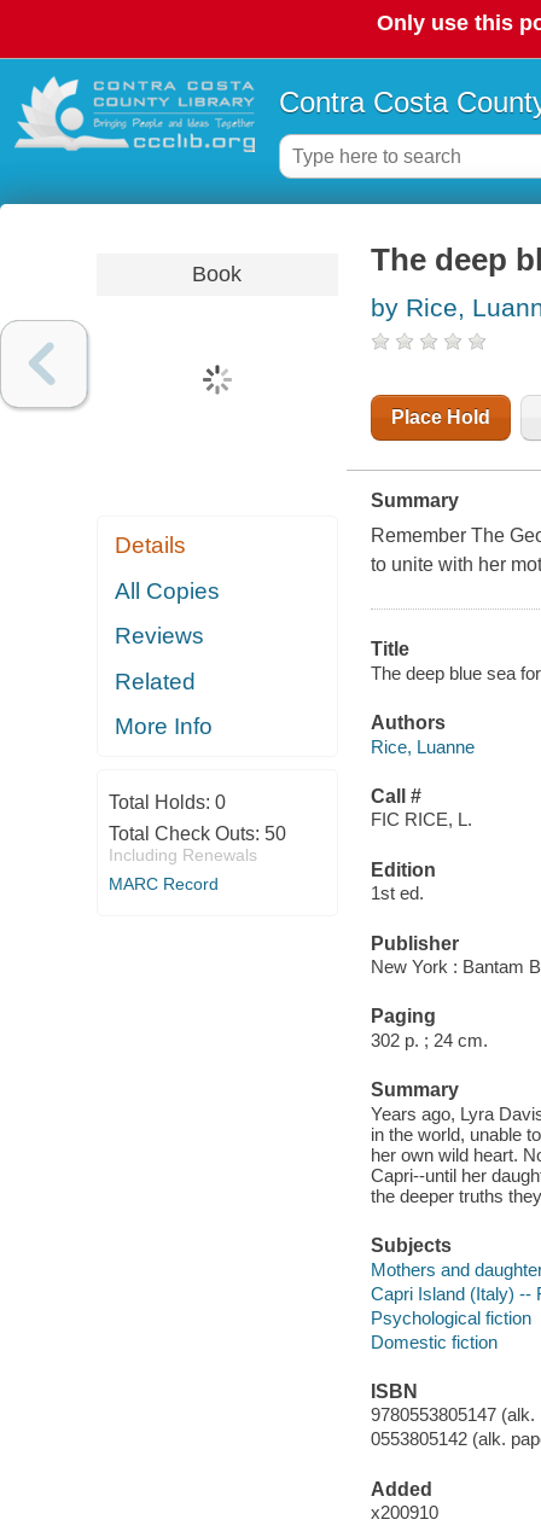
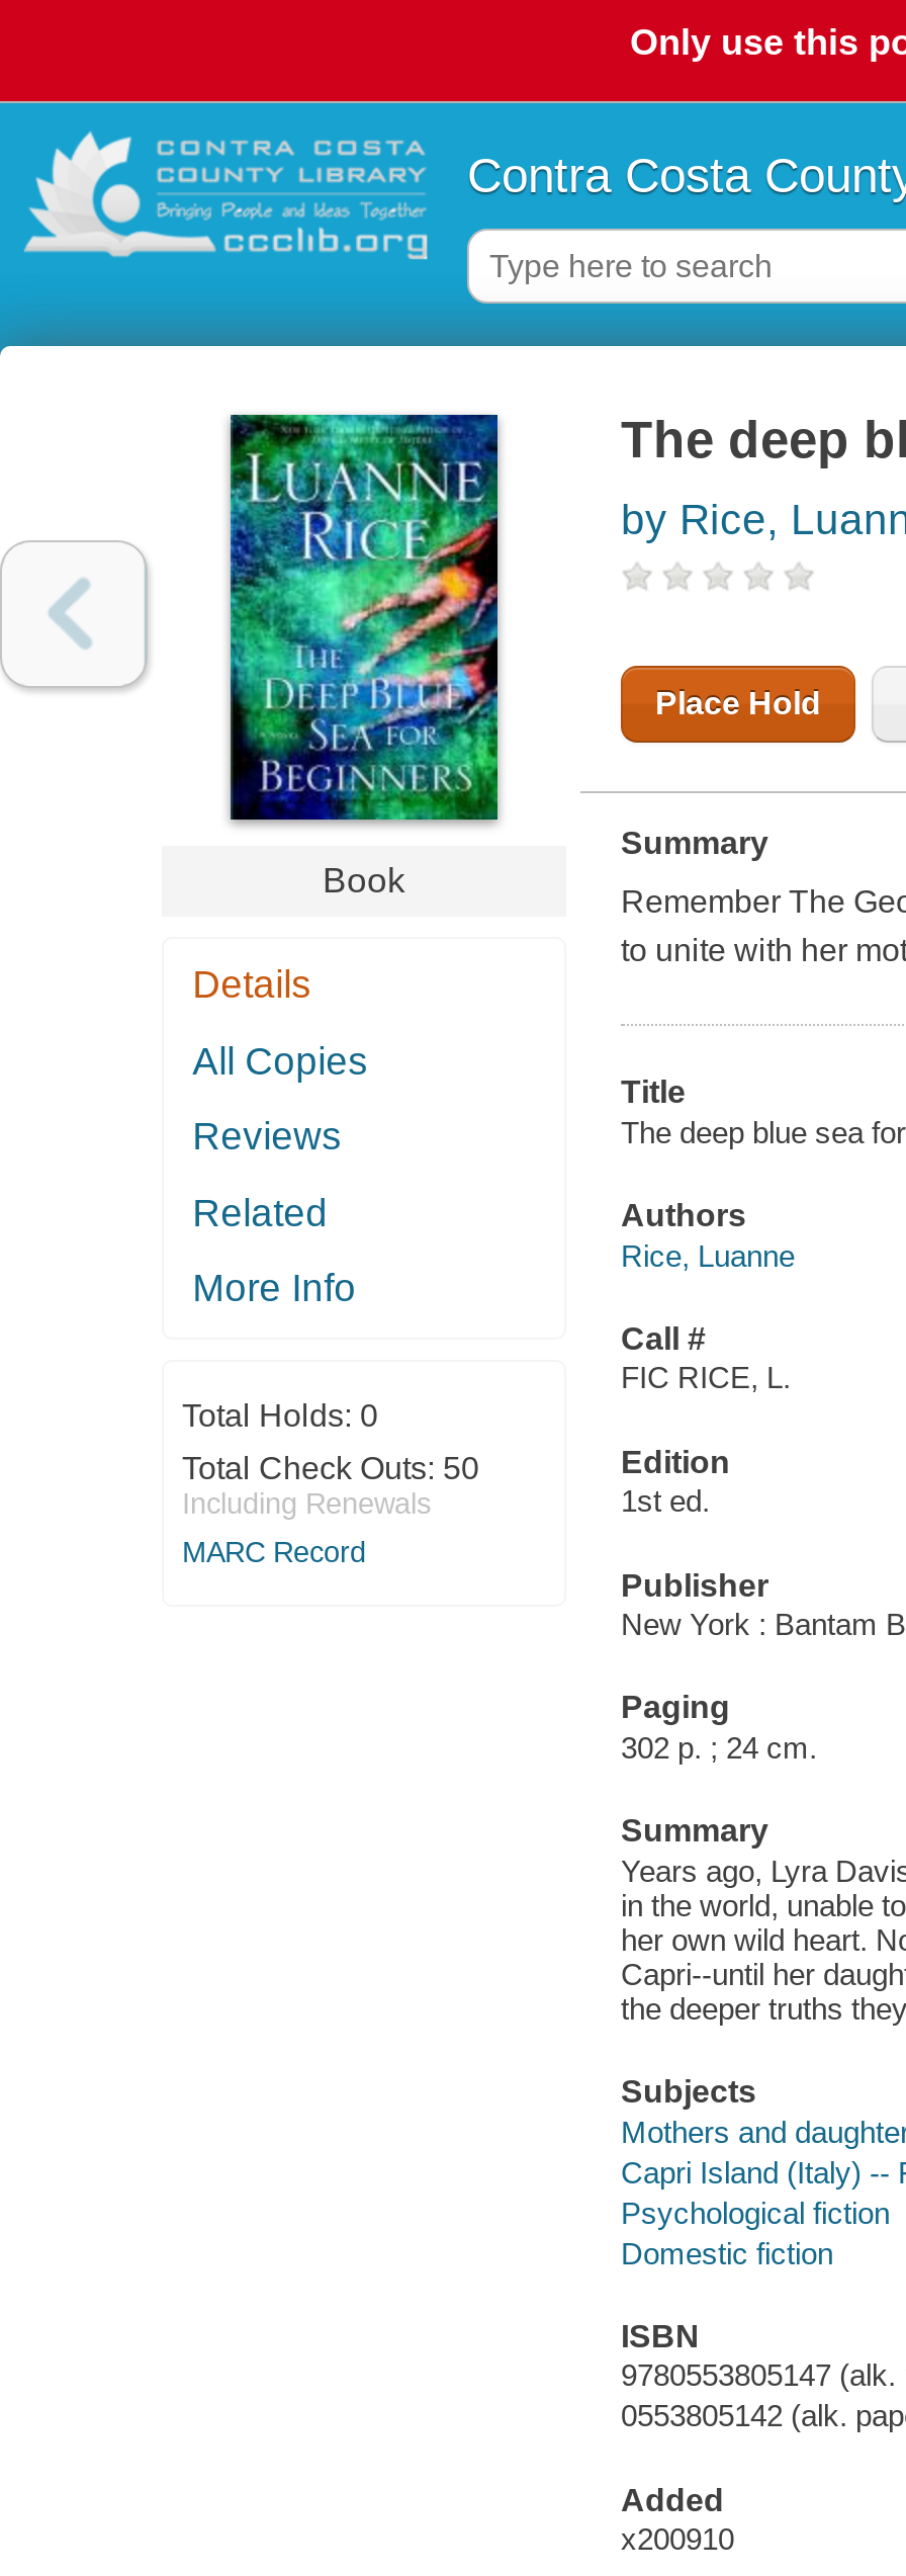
moved down: Book

+ [image]

moved down: Details | All Copies | Reviews | ... | Including Renewals | MARC Record
